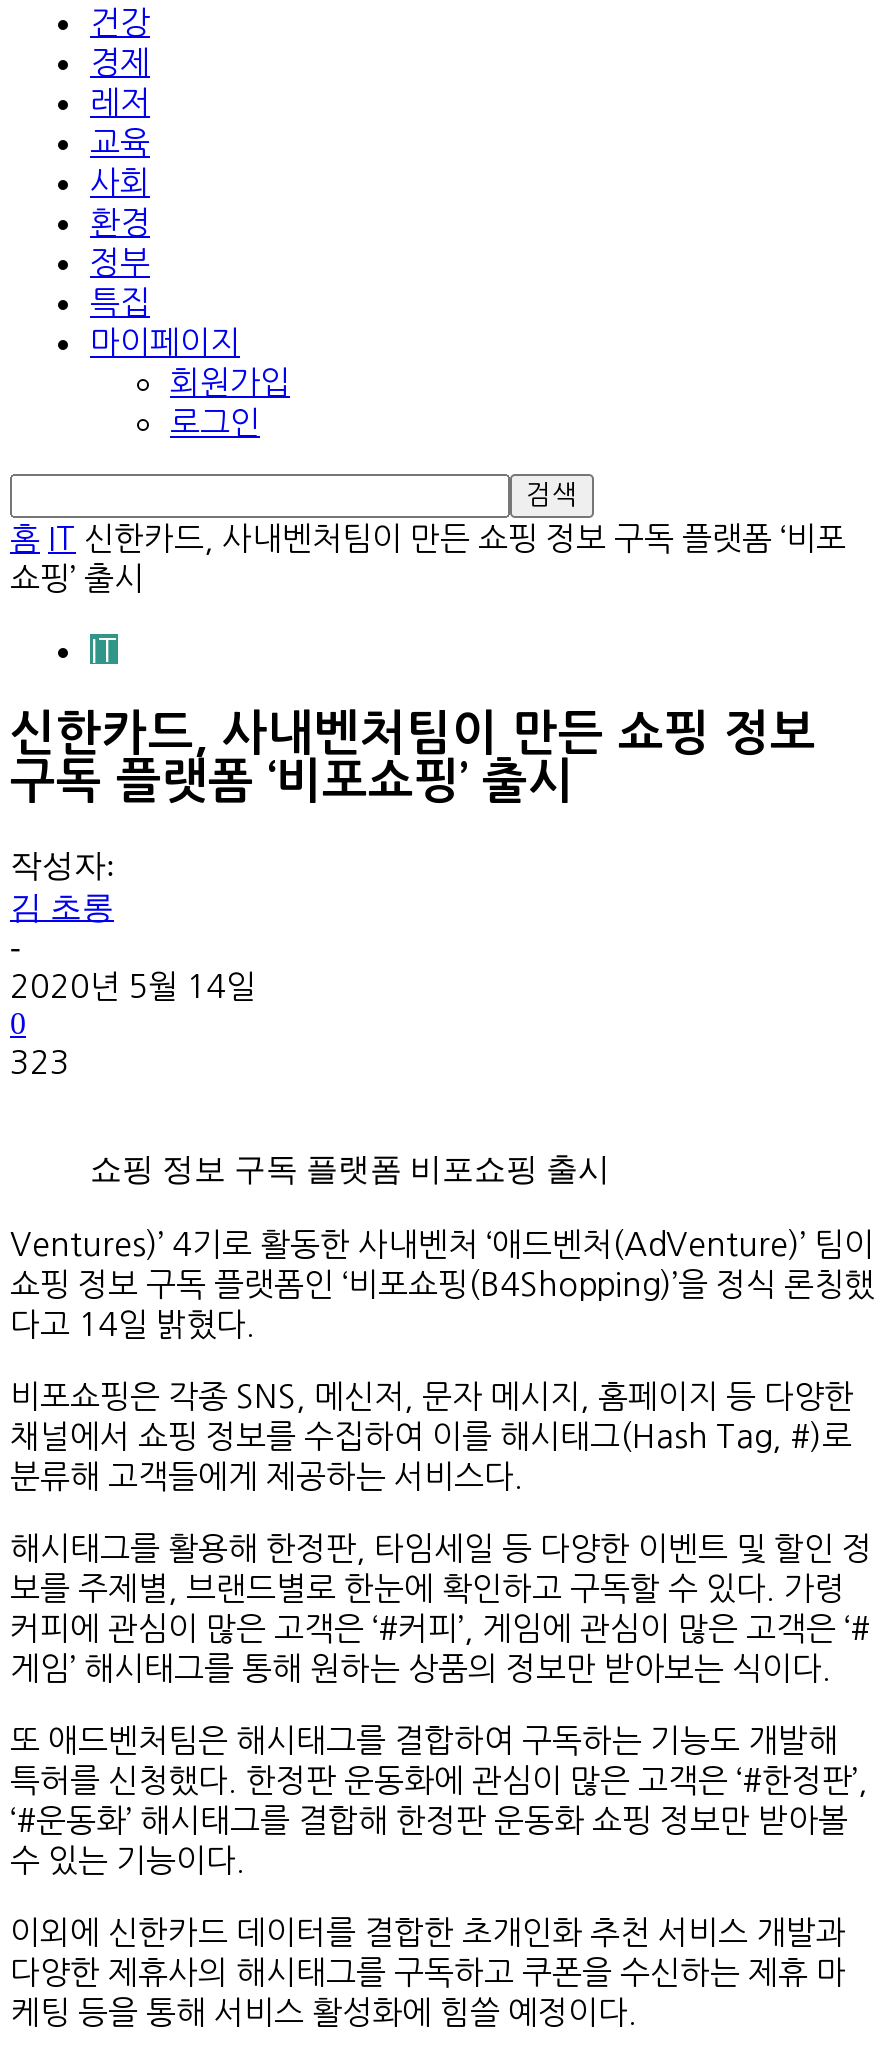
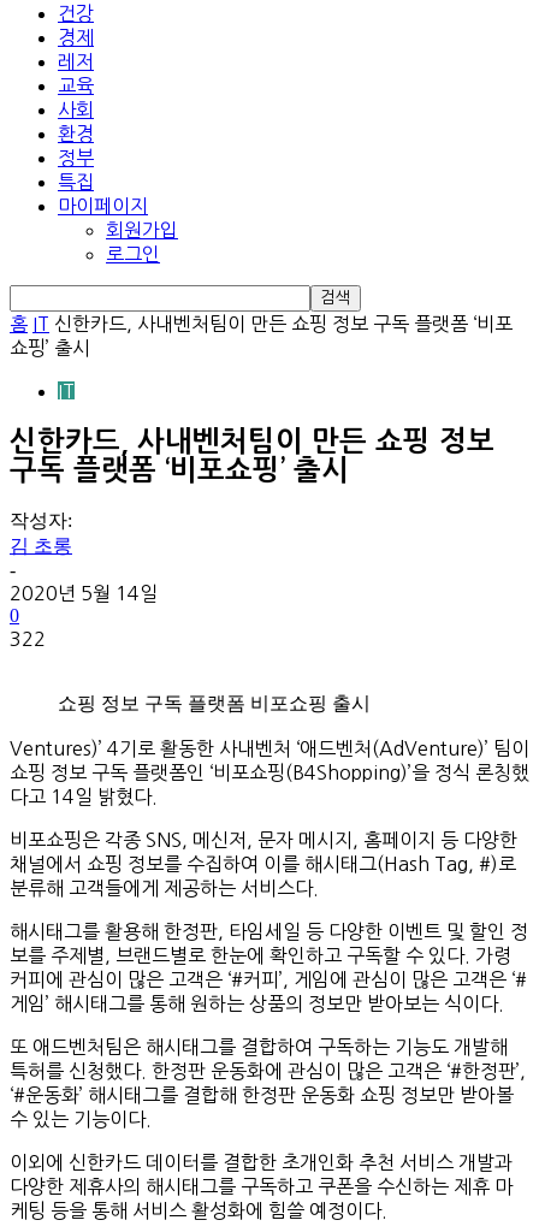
- 323
+ 322
